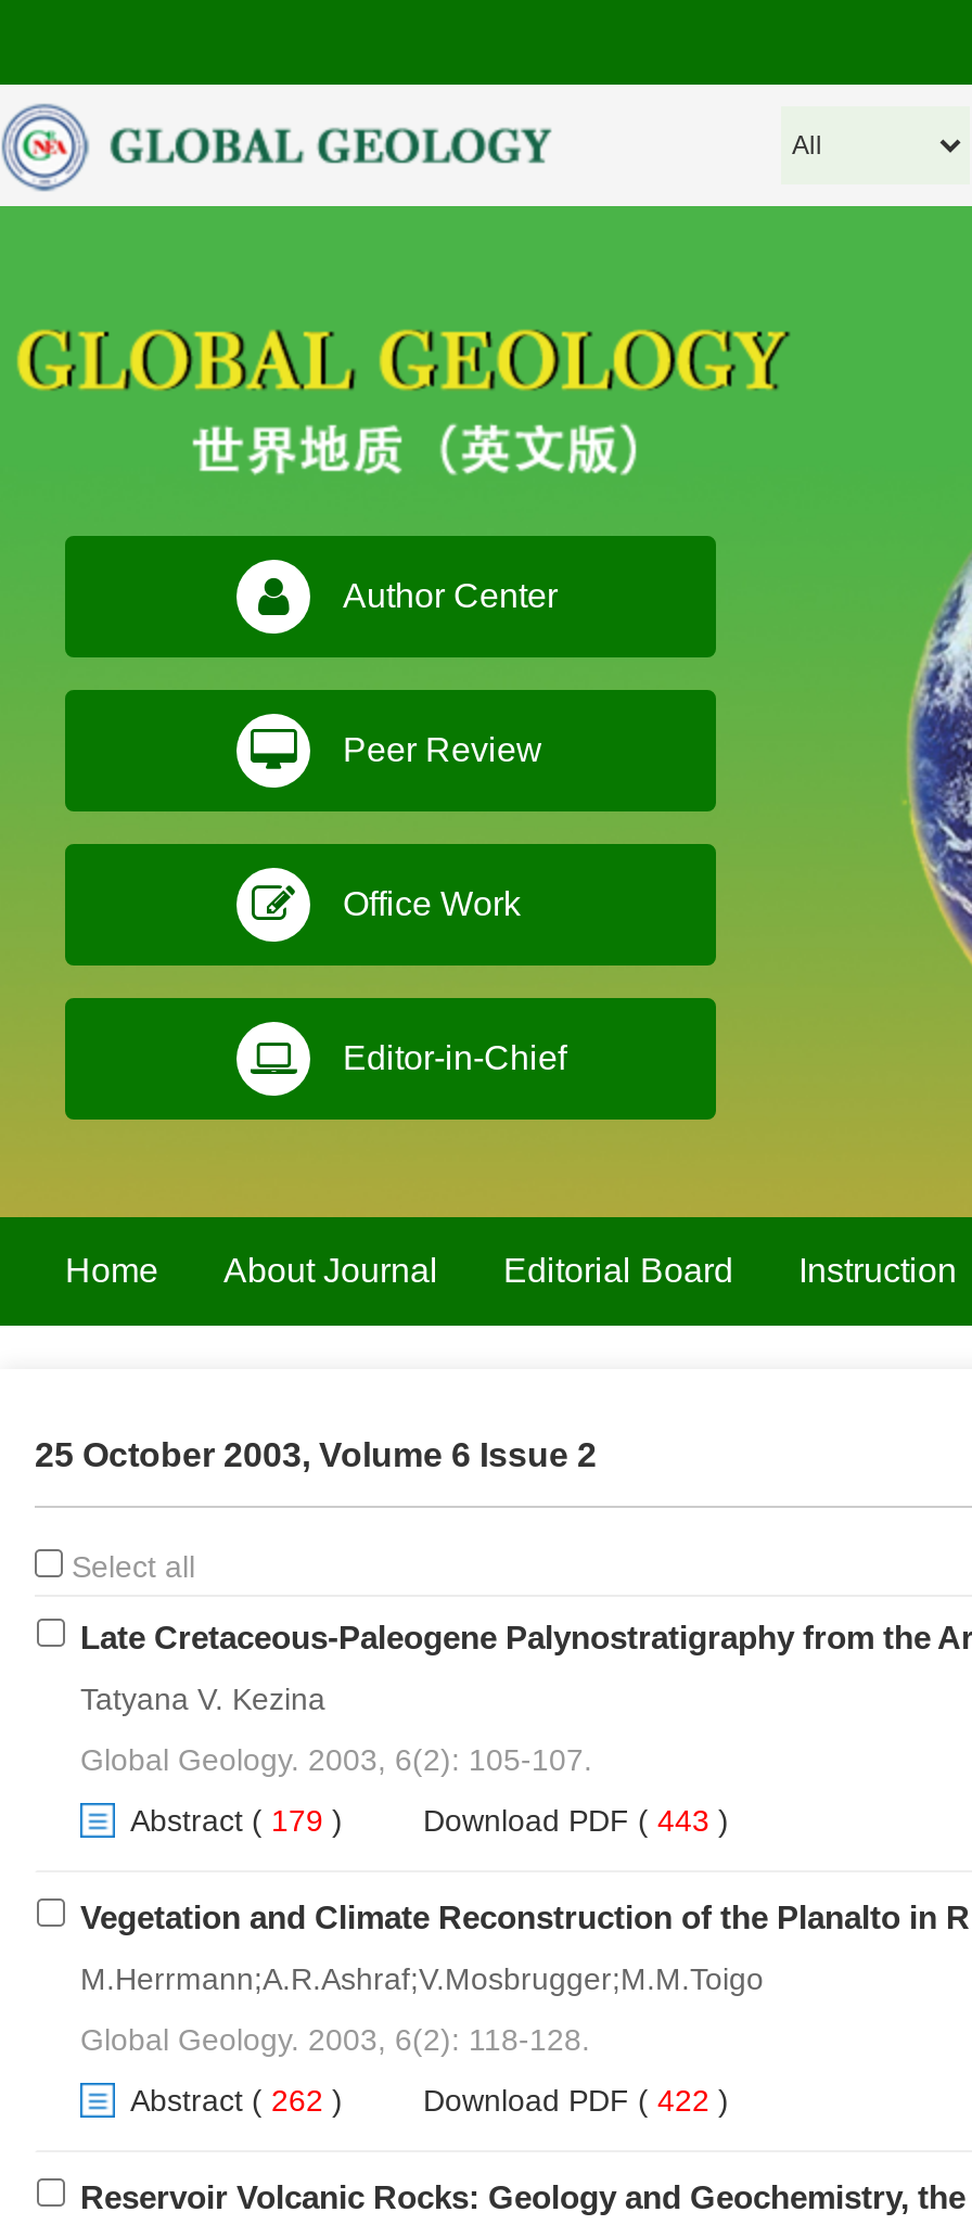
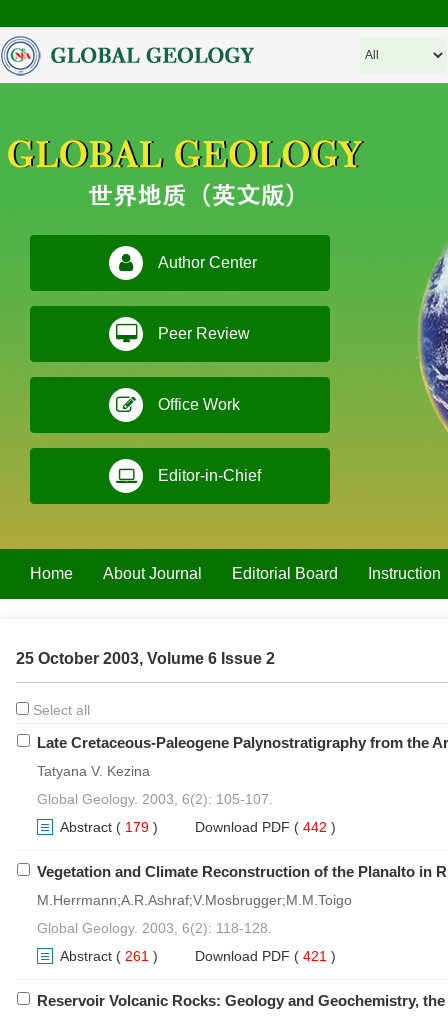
- Download PDF ( 443)
+ Download PDF ( 442)

- Abstract ( 262)
+ Abstract ( 261)

- Download PDF ( 422)
+ Download PDF ( 421)
